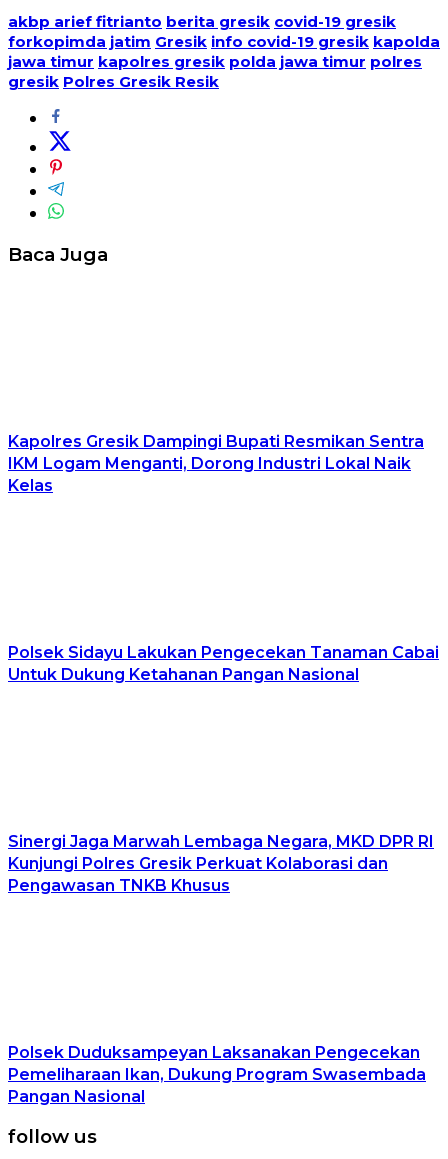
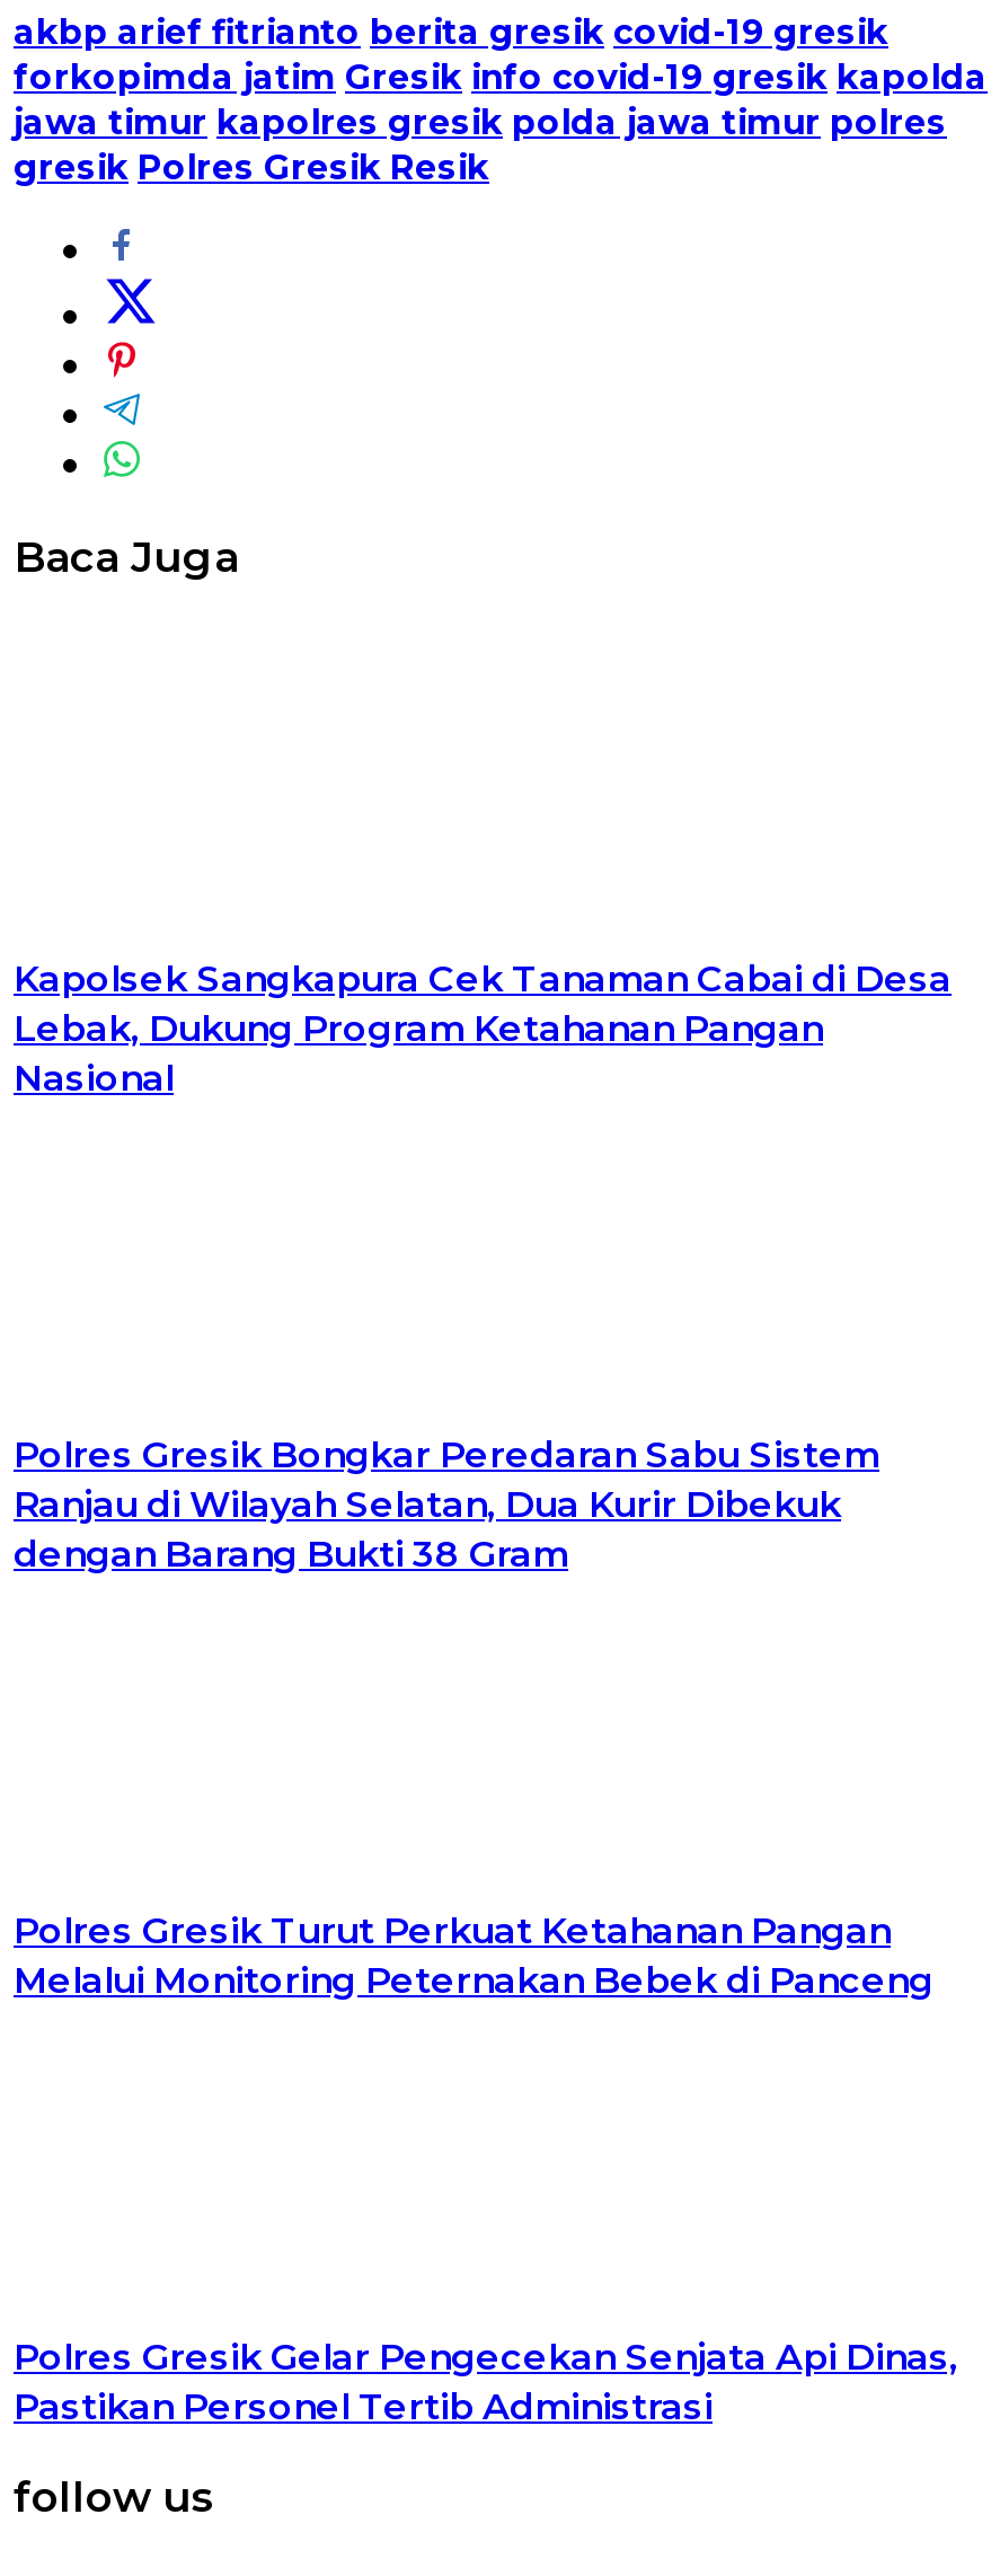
- Kapolres Gresik Dampingi Bupati Resmikan Sentra
- IKM Logam Menganti, Dorong Industri Lokal Naik
- Kelas
+ Kapolsek Sangkapura Cek Tanaman Cabai di Desa
+ Lebak, Dukung Program Ketahanan Pangan
+ Nasional

- Polsek Sidayu Lakukan Pengecekan Tanaman Cabai
- Untuk Dukung Ketahanan Pangan Nasional
+ Polres Gresik Bongkar Peredaran Sabu Sistem
+ Ranjau di Wilayah Selatan, Dua Kurir Dibekuk
+ dengan Barang Bukti 38 Gram

- Sinergi Jaga Marwah Lembaga Negara, MKD DPR RI
- Kunjungi Polres Gresik Perkuat Kolaborasi dan
- Pengawasan TNKB Khusus
+ Polres Gresik Turut Perkuat Ketahanan Pangan
+ Melalui Monitoring Peternakan Bebek di Panceng

- Polsek Duduksampeyan Laksanakan Pengecekan
- Pemeliharaan Ikan, Dukung Program Swasembada
- Pangan Nasional
+ Polres Gresik Gelar Pengecekan Senjata Api Dinas,
+ Pastikan Personel Tertib Administrasi
